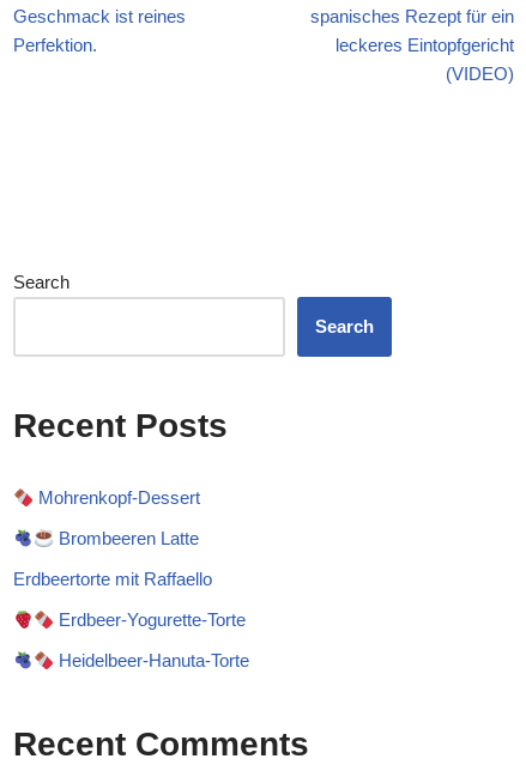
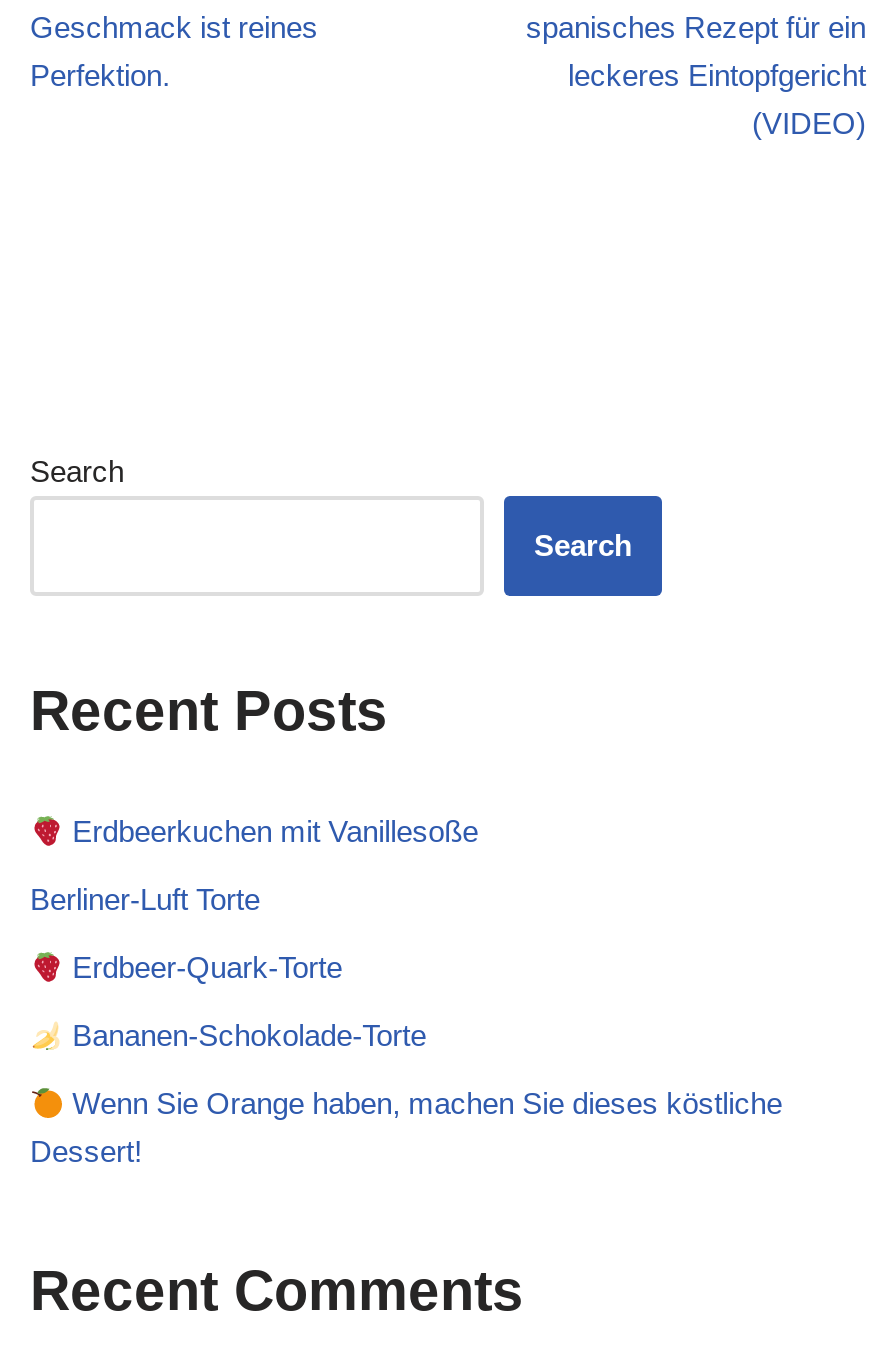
- Mohrenkopf-Dessert
+ Erdbeerkuchen mit Vanillesoße

- Brombeeren Latte
+ Berliner-Luft Torte

- Erdbeertorte mit Raffaello
+ Erdbeer-Quark-Torte

- Erdbeer-Yogurette-Torte
+ Bananen-Schokolade-Torte

- Heidelbeer-Hanuta-Torte
+ Wenn Sie Orange haben, machen Sie dieses köstliche
+ Dessert!
